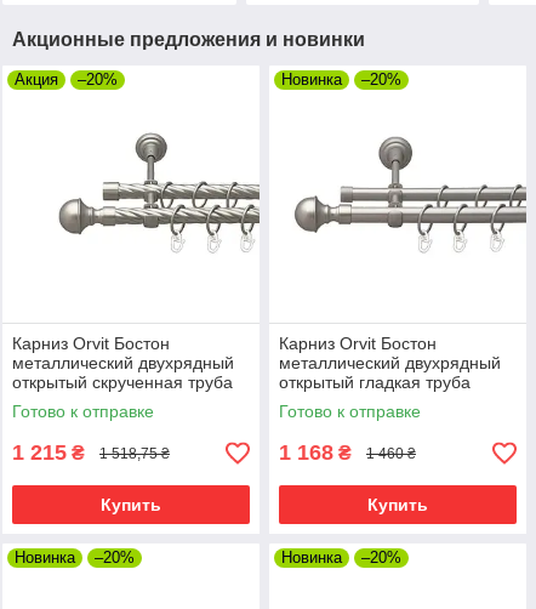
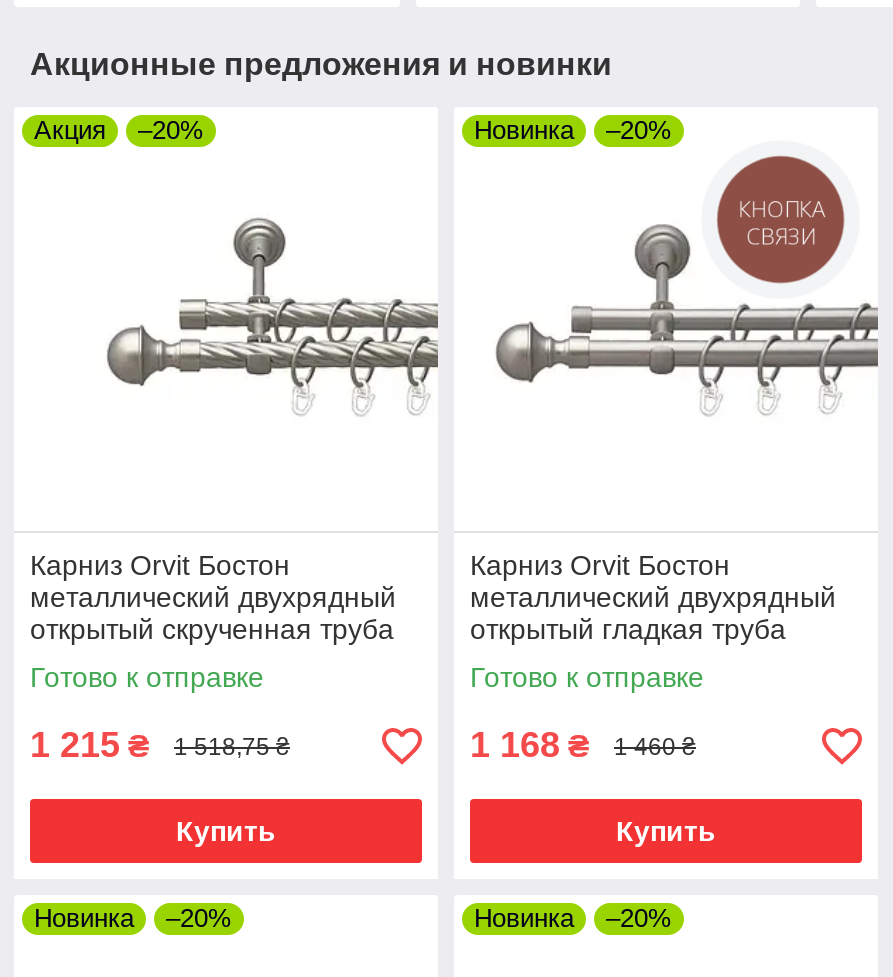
+ [image]
